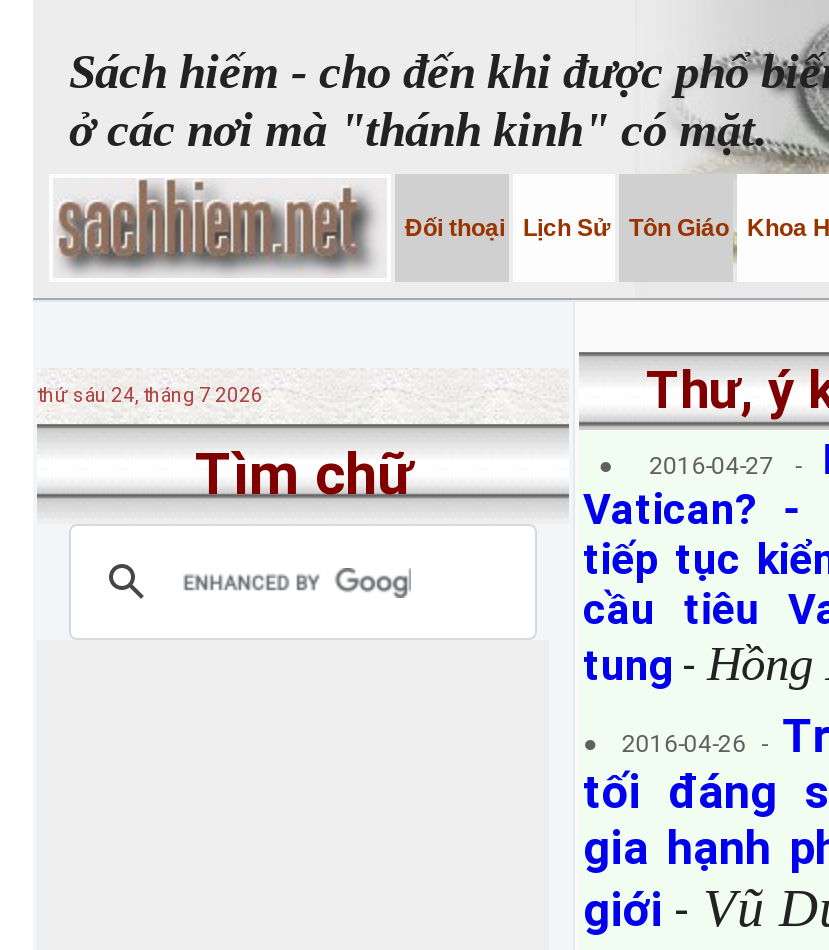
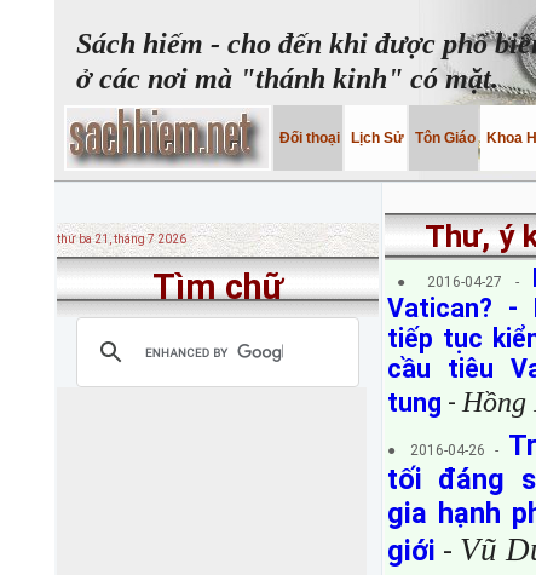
- thứ sáu 24, tháng 7 2026
+ thứ ba 21, tháng 7 2026
